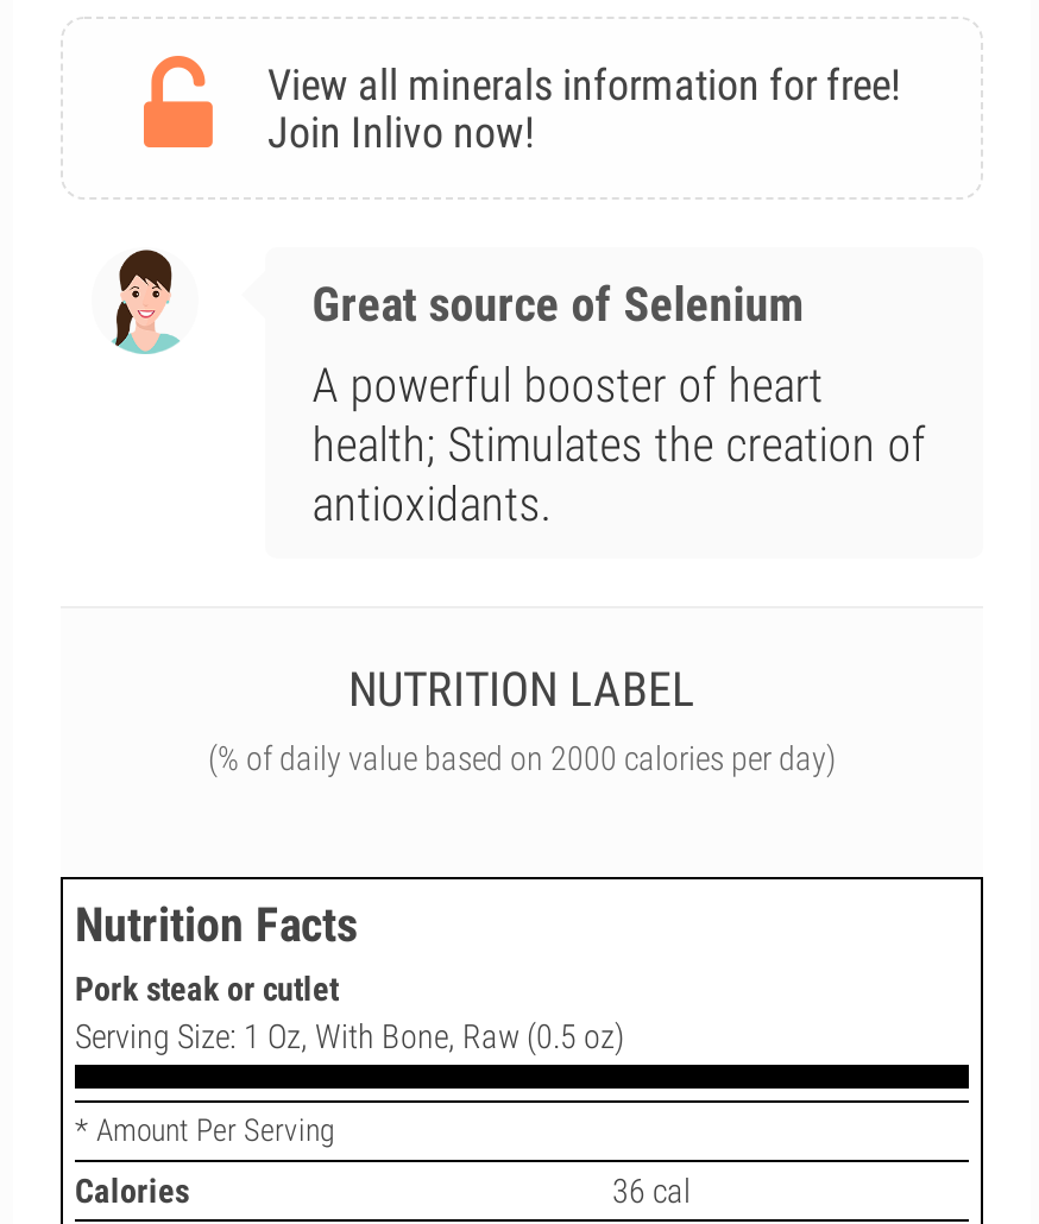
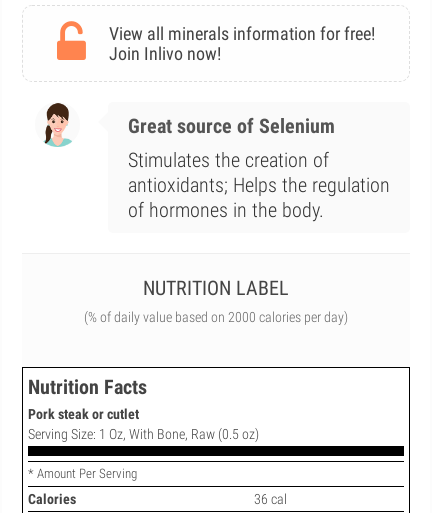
- A powerful booster of heart
- health; Stimulates the creation of
- antioxidants.
+ Stimulates the creation of
+ antioxidants; Helps the regulation
+ of hormones in the body.
